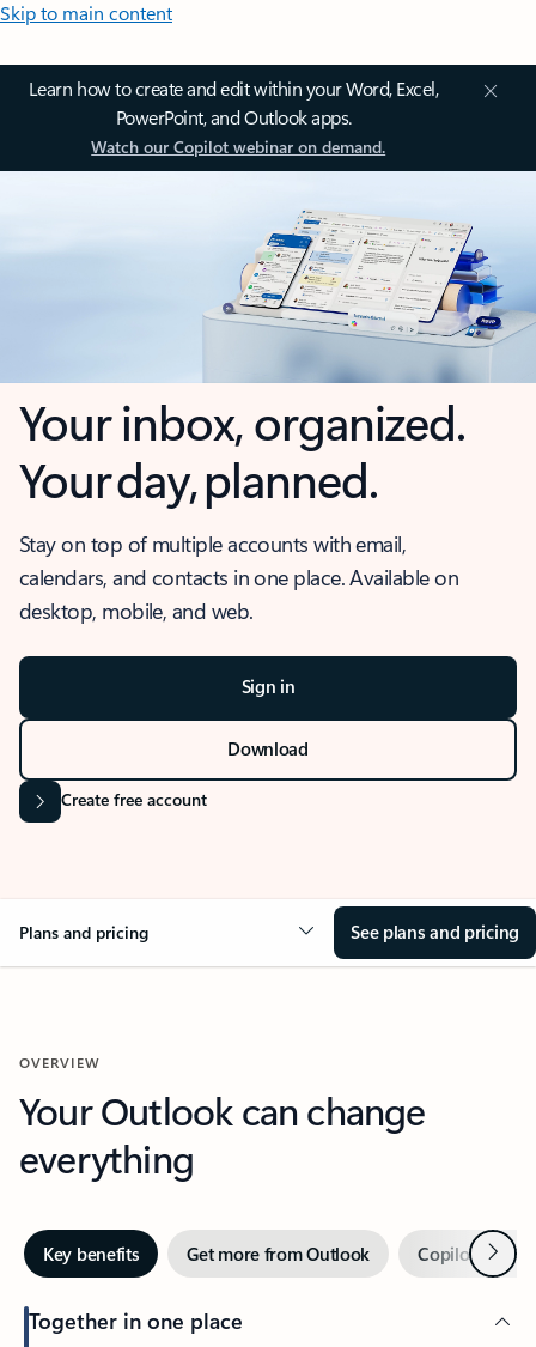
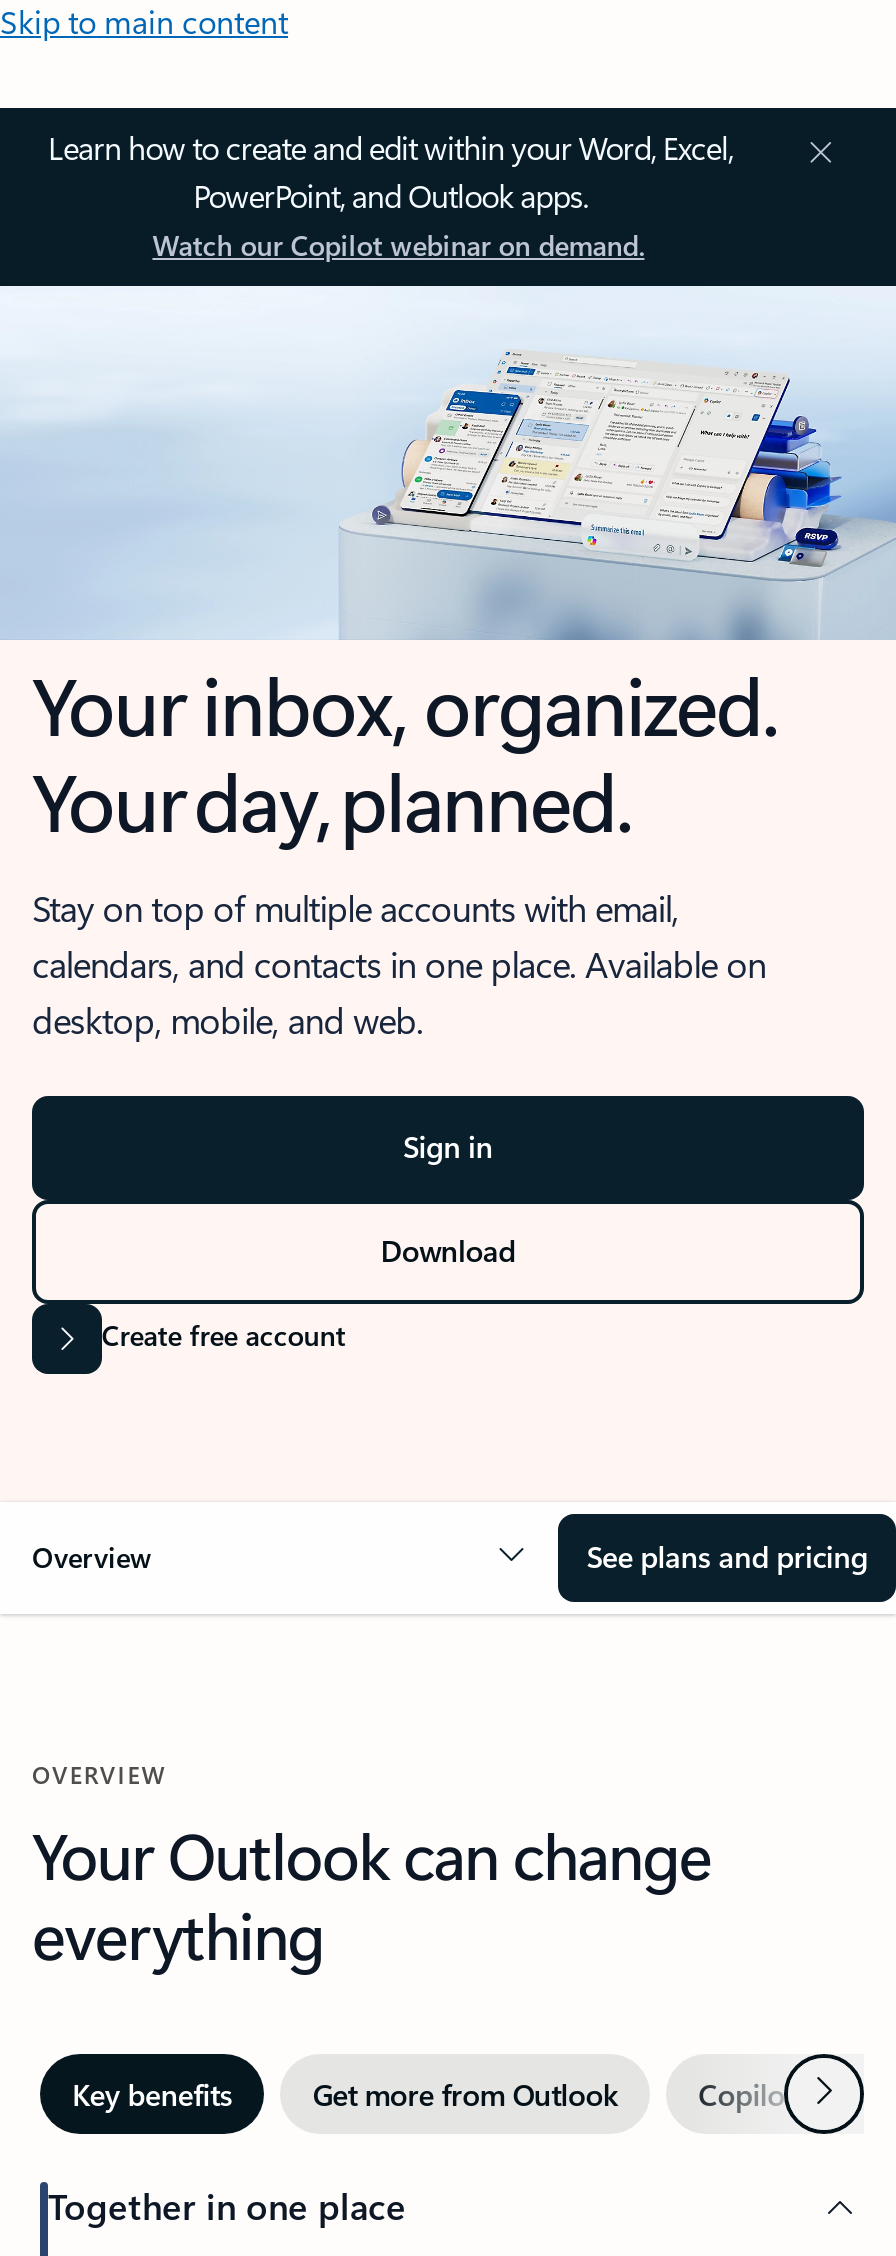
- Plans and pricing
+ Overview
